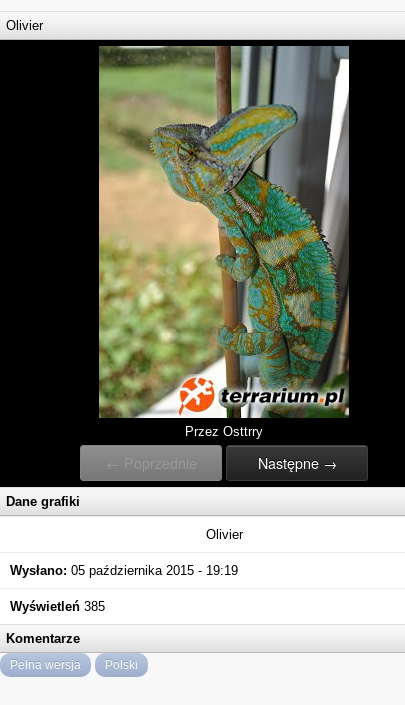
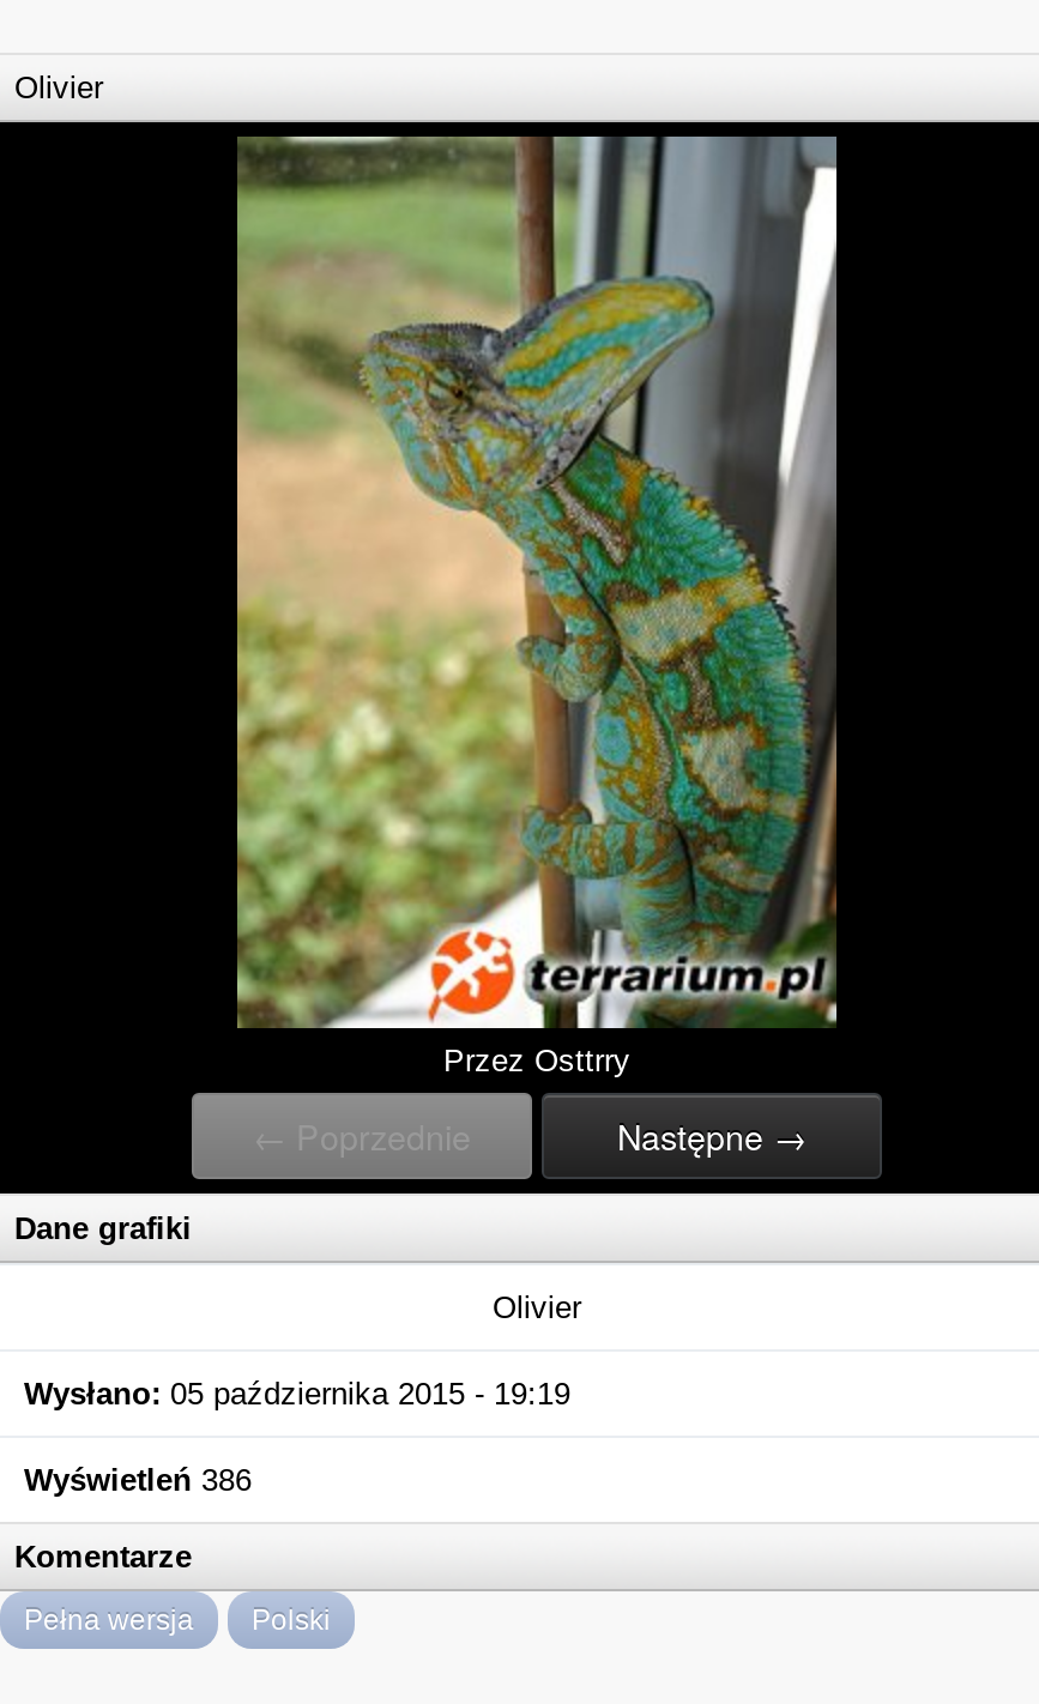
- Wyświetleń 385
+ Wyświetleń 386
